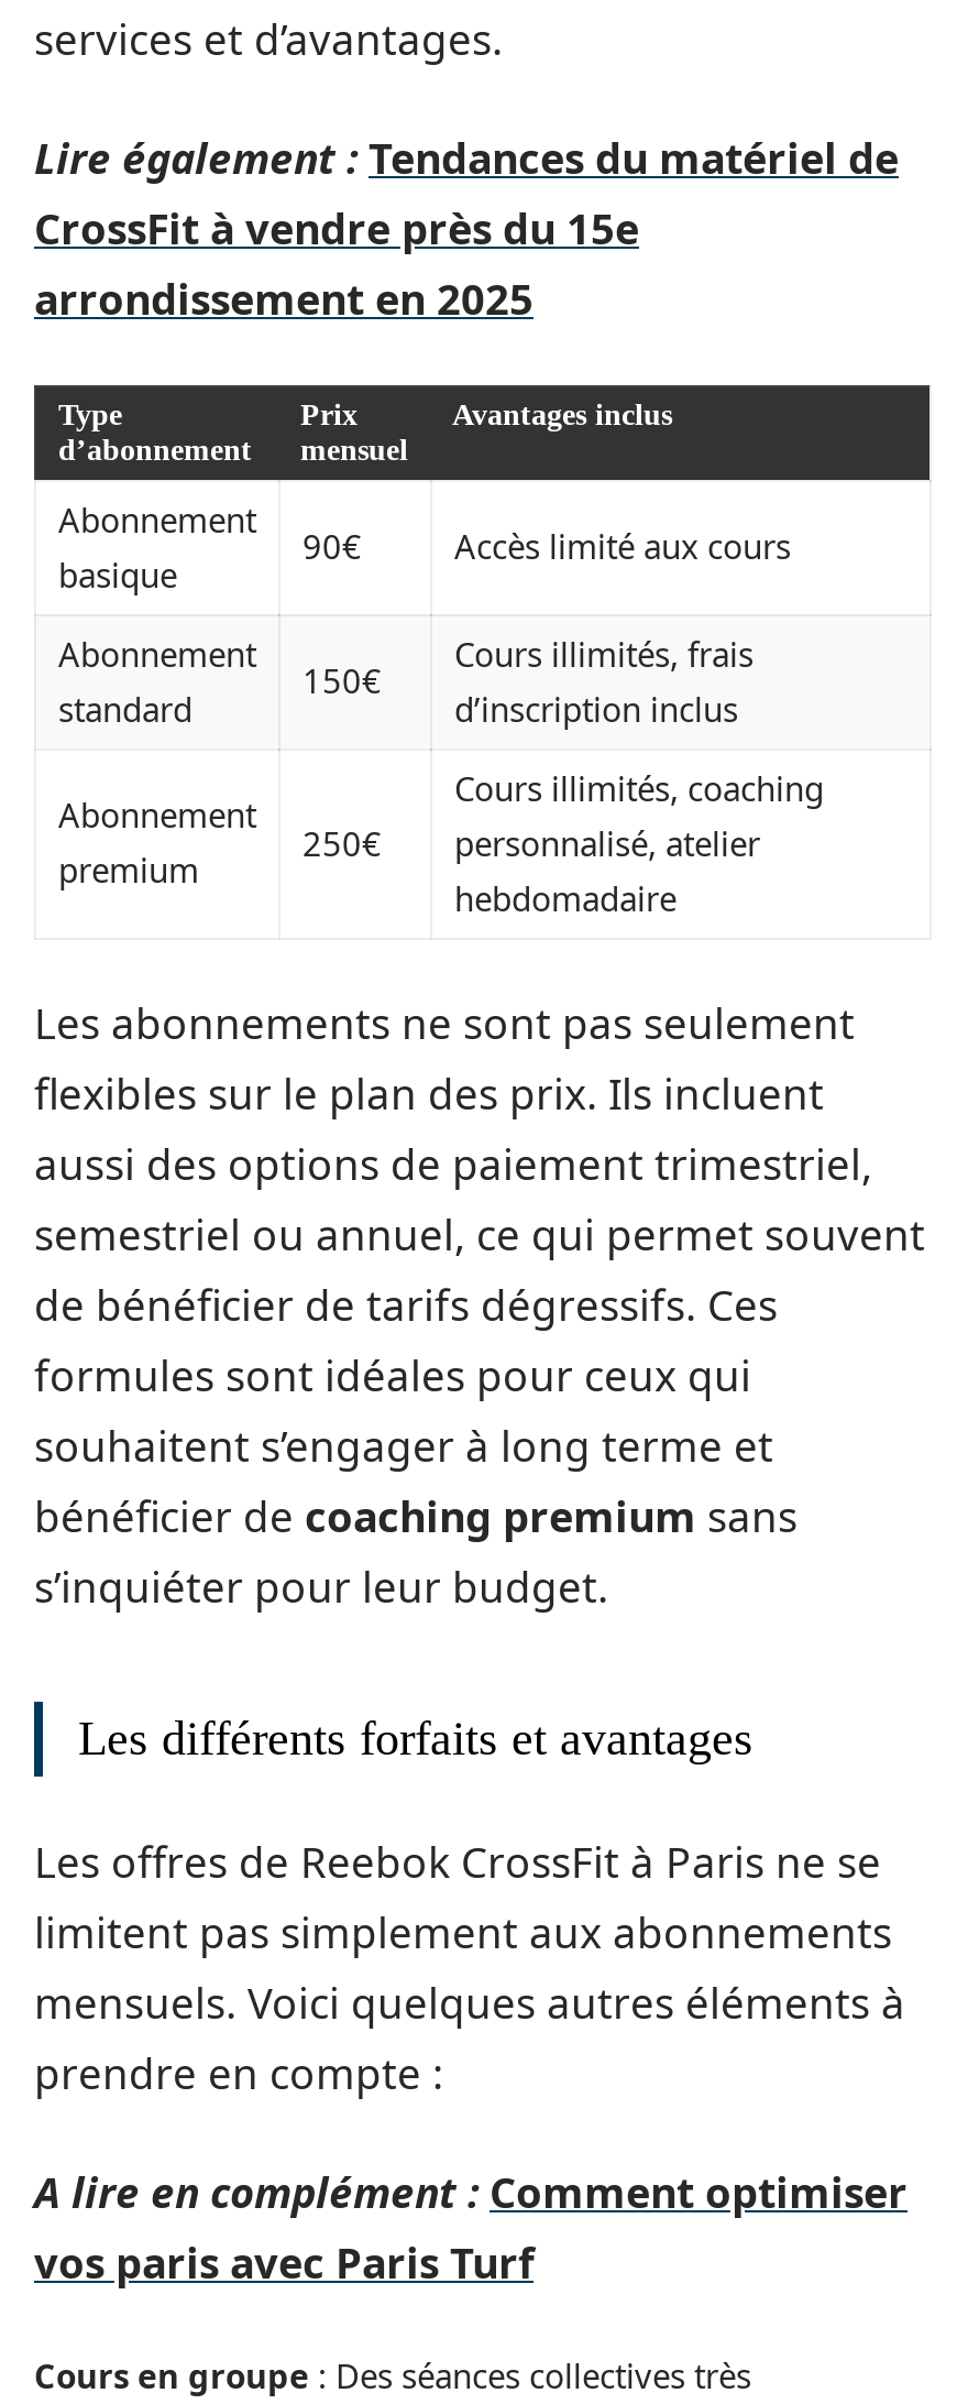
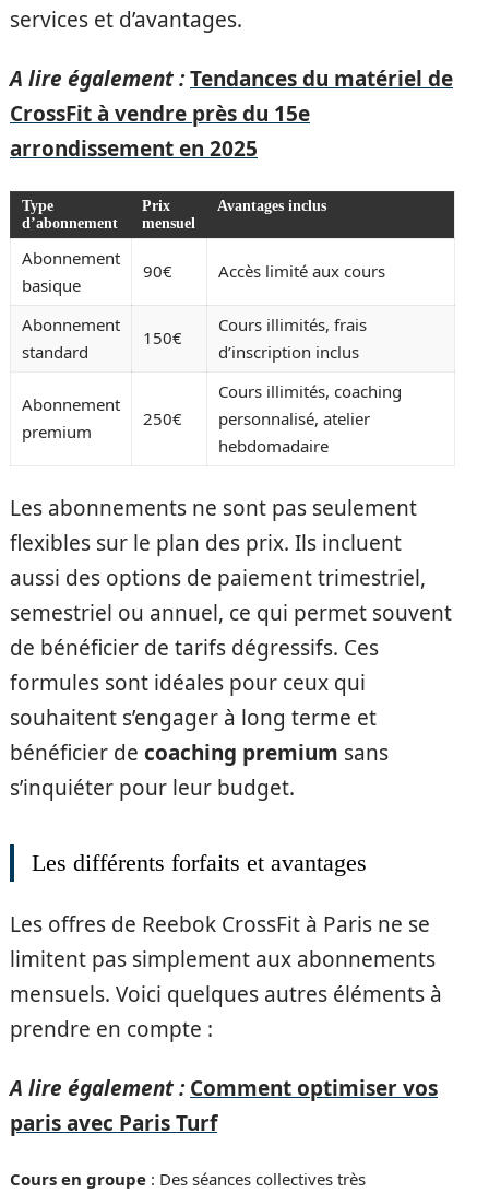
- Lire également : Tendances du matériel de
+ A lire également : Tendances du matériel de

- A lire en complément : Comment optimiser
- vos paris avec Paris Turf
+ A lire également : Comment optimiser vos
+ paris avec Paris Turf
